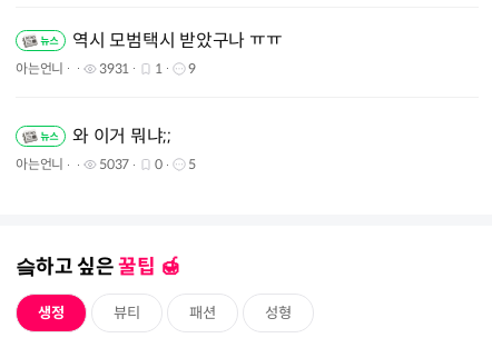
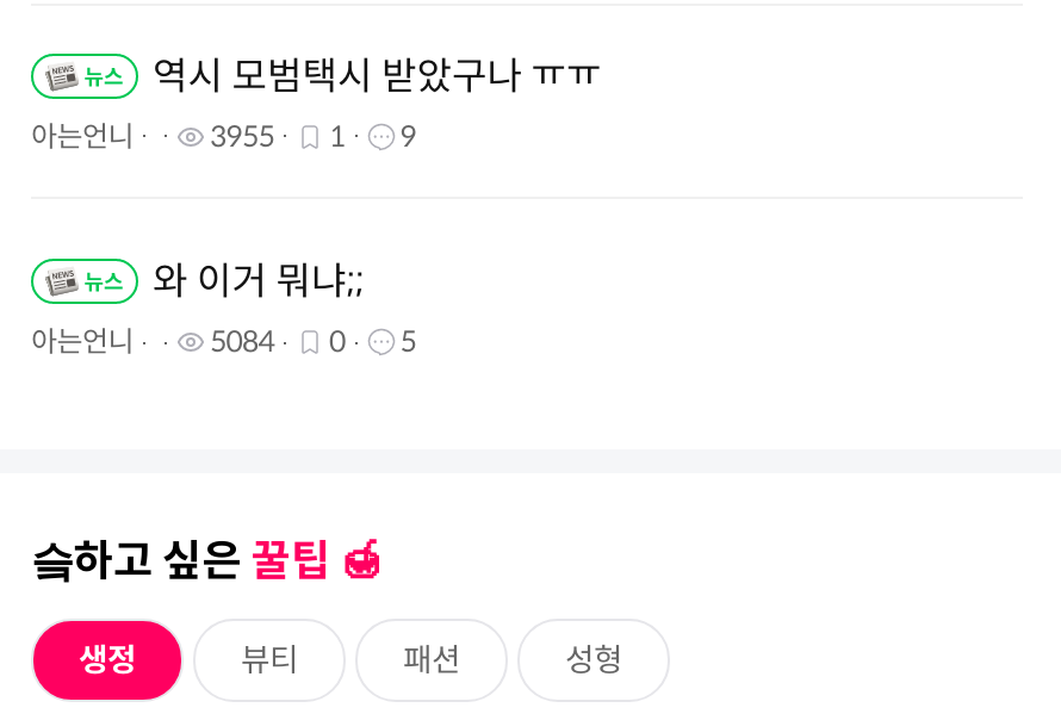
- 3931 1 9
+ 3955 1 9

- 5037 0 5
+ 5084 0 5
